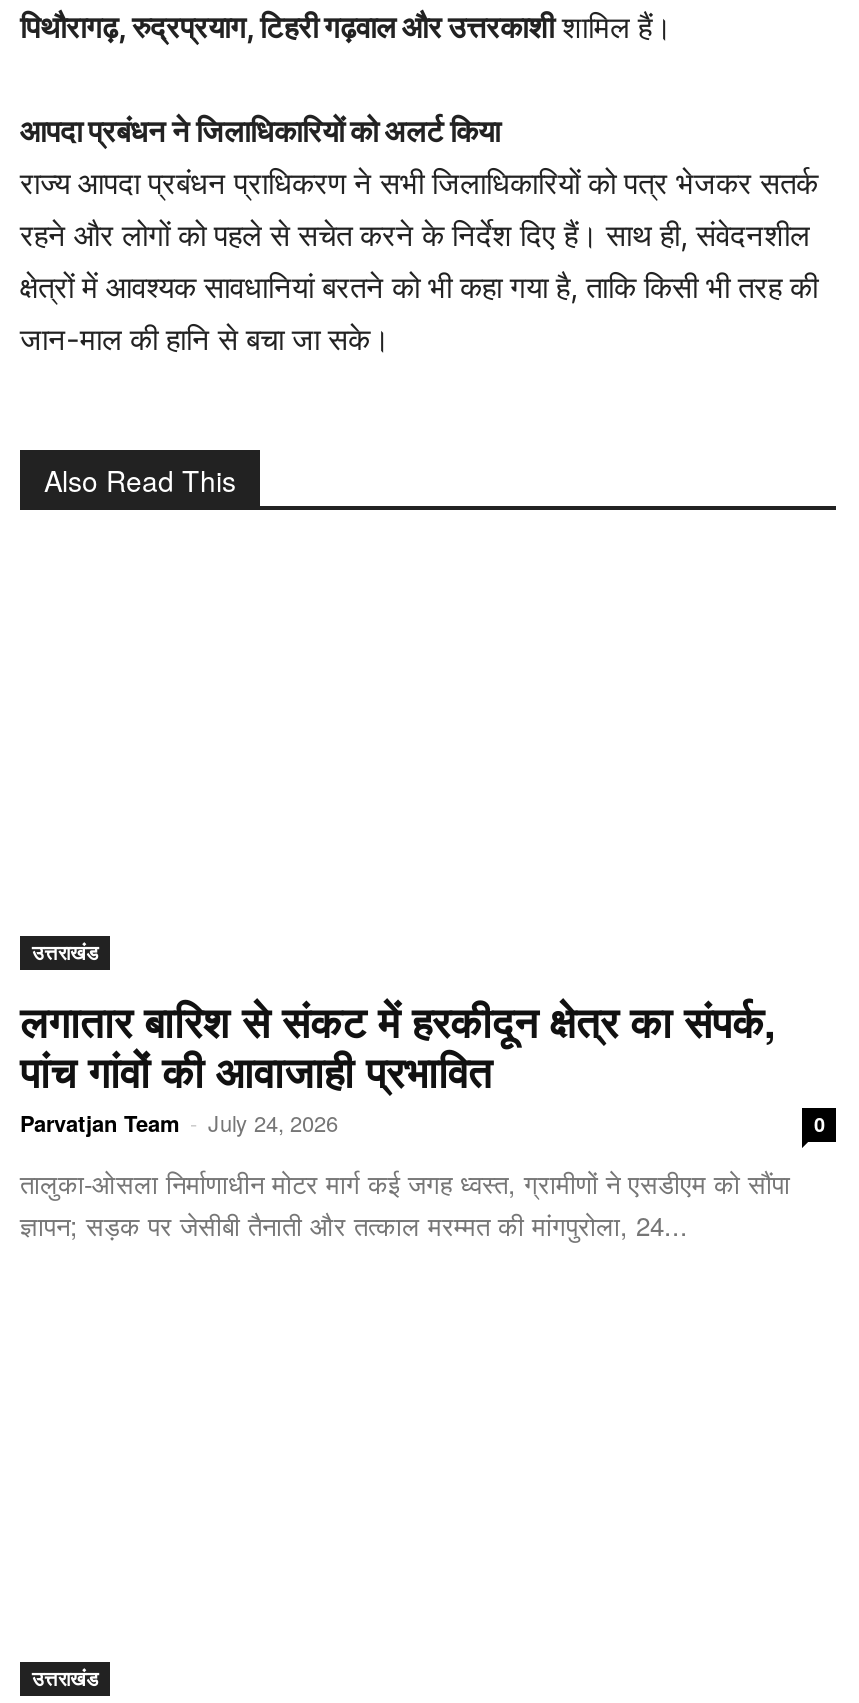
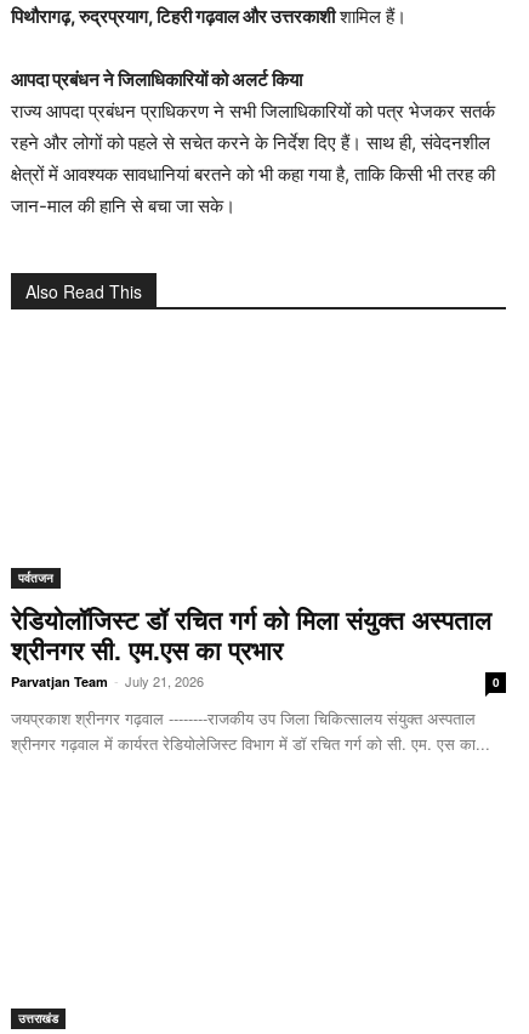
- उत्तराखंड
- लगातार बारिश से संकट में हरकीदून क्षेत्र का संपर्क,
- पांच गांवों की आवाजाही प्रभावित
- Parvatjan Team - July 24, 2026
+ पर्वतजन
+ रेडियोलॉजिस्ट डॉ रचित गर्ग को मिला संयुक्त अस्पताल
+ श्रीनगर सी. एम.एस का प्रभार
+ Parvatjan Team - July 21, 2026

- तालुका-ओसला निर्माणाधीन मोटर मार्ग कई जगह ध्वस्त, ग्रामीणों ने एसडीएम को सौंपा
- ज्ञापन; सड़क पर जेसीबी तैनाती और तत्काल मरम्मत की मांगपुरोला, 24...
+ जयप्रकाश श्रीनगर गढ़वाल --------राजकीय उप जिला चिकित्सालय संयुक्त अस्पताल
+ श्रीनगर गढ़वाल में कार्यरत रेडियोलेजिस्ट विभाग में डॉ रचित गर्ग को सी. एम. एस का...
